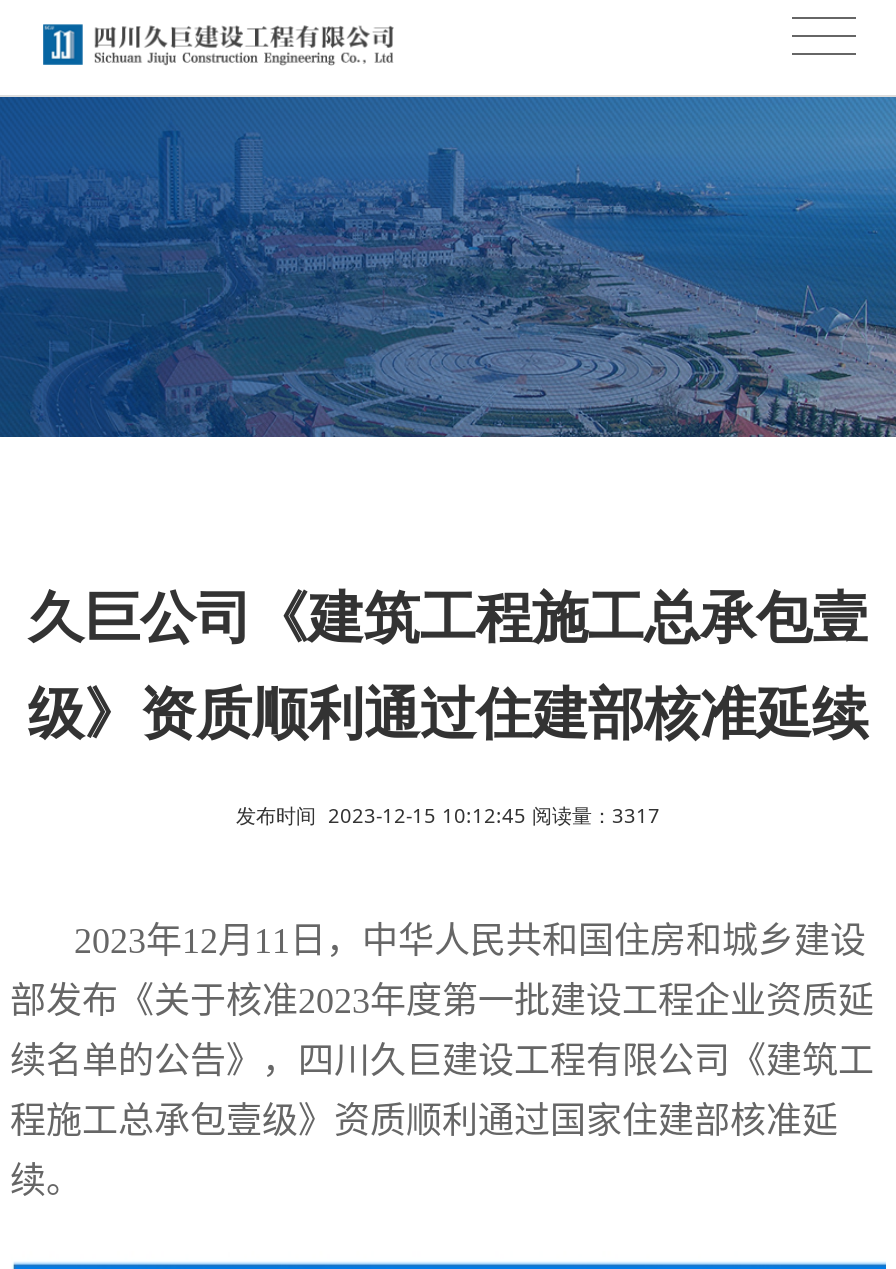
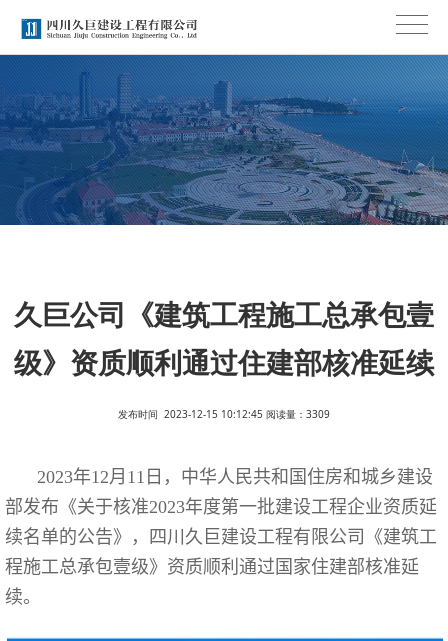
- 发布时间 2023-12-15 10:12:45 阅读量：3317
+ 发布时间 2023-12-15 10:12:45 阅读量：3309
